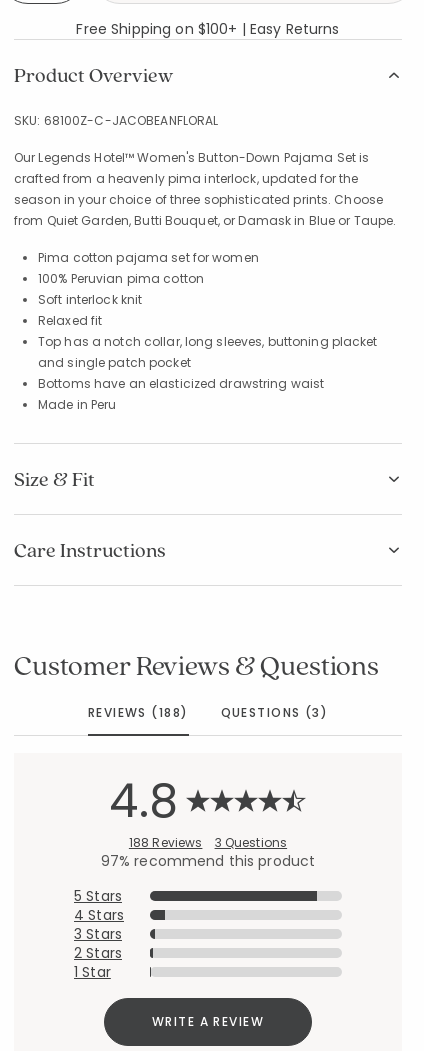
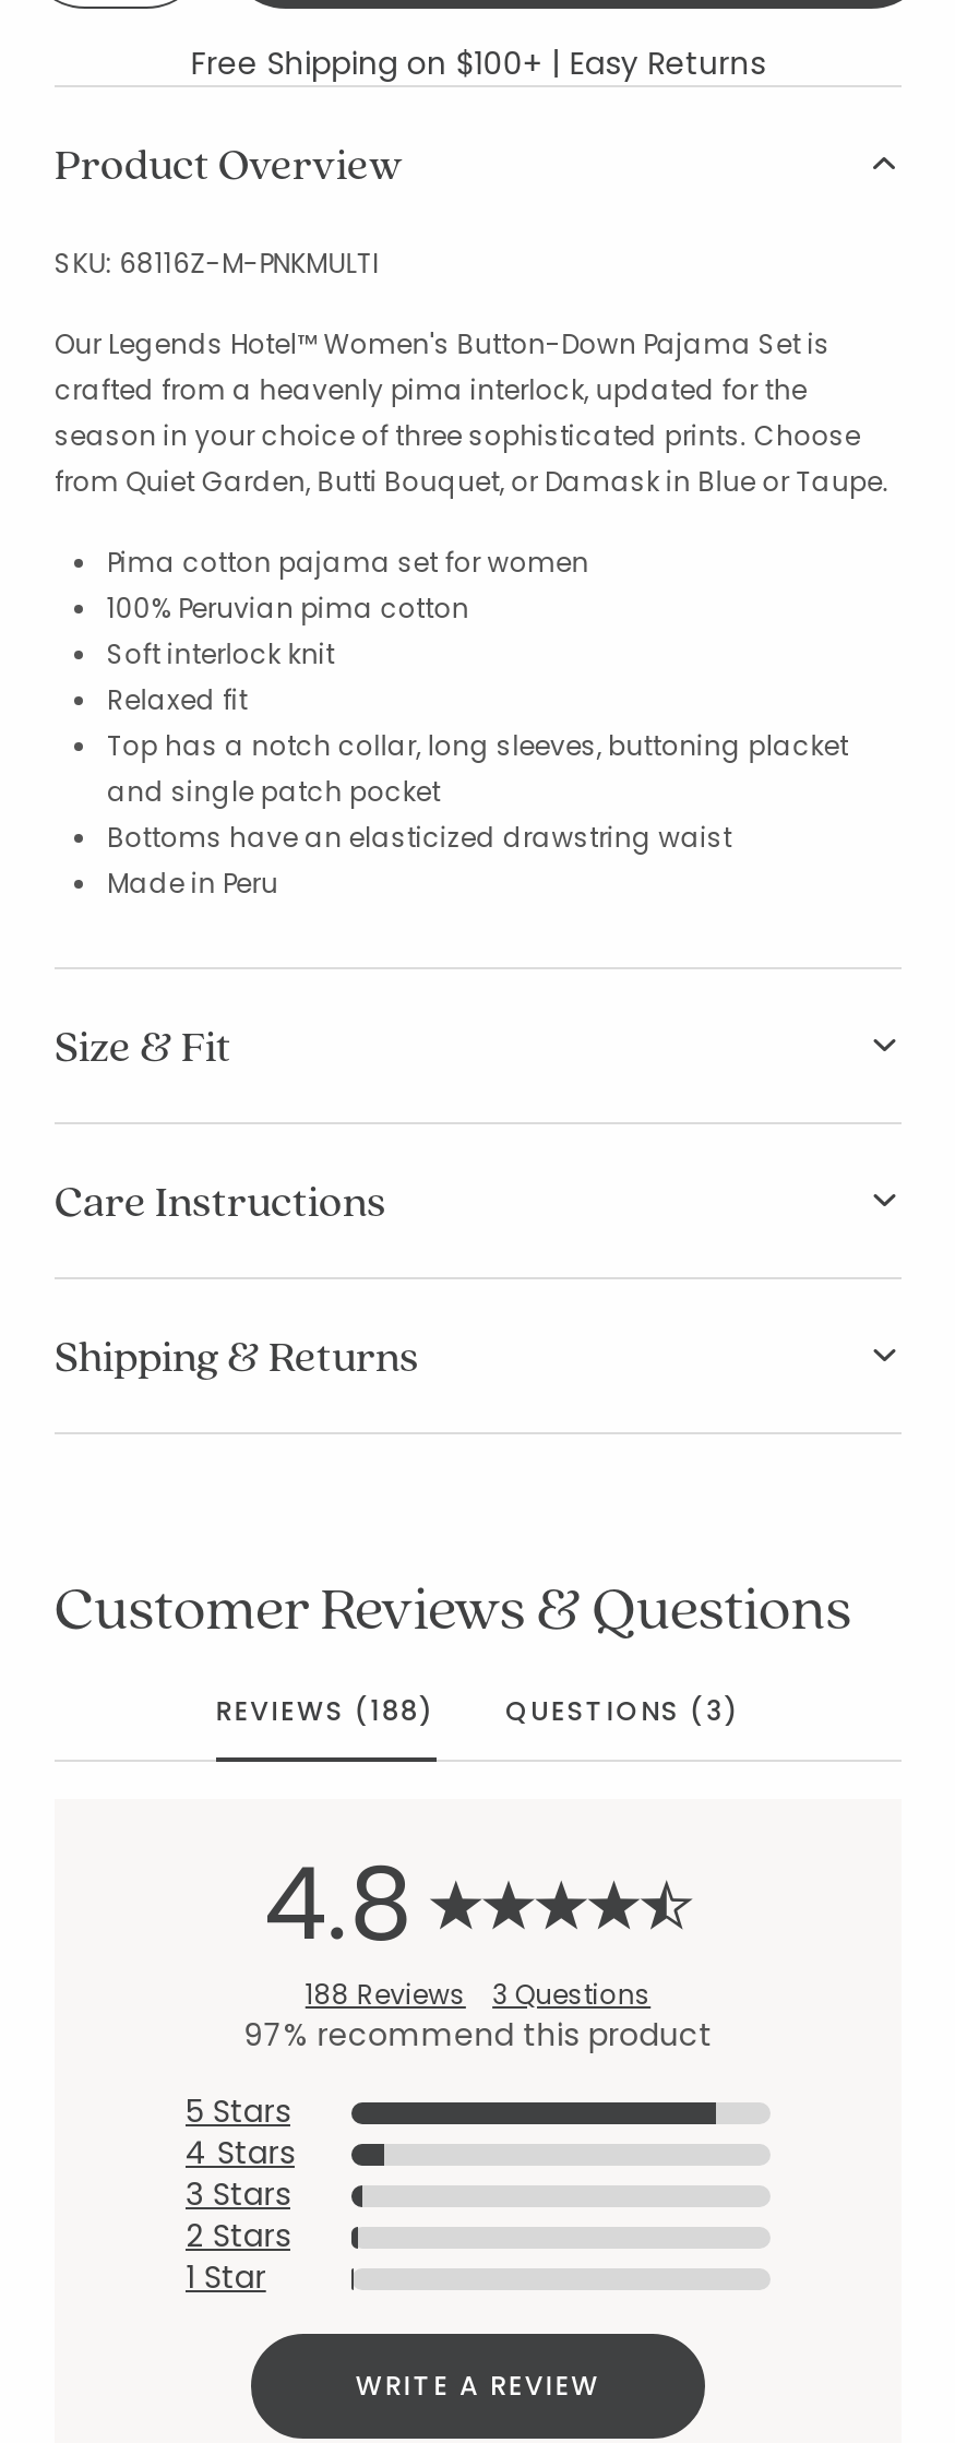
- SKU: 68100Z-C-JACOBEANFLORAL
+ SKU: 68116Z-M-PNKMULTI

+ Shipping & Returns
